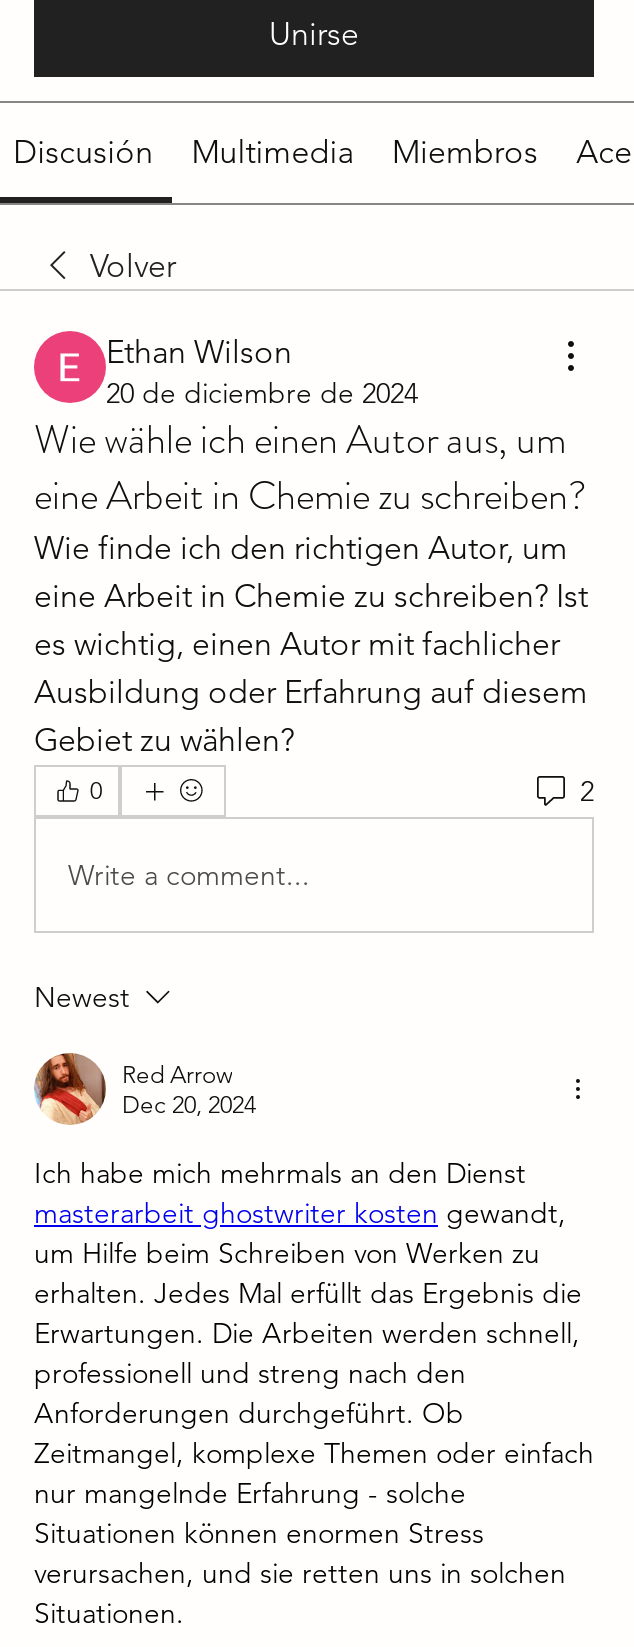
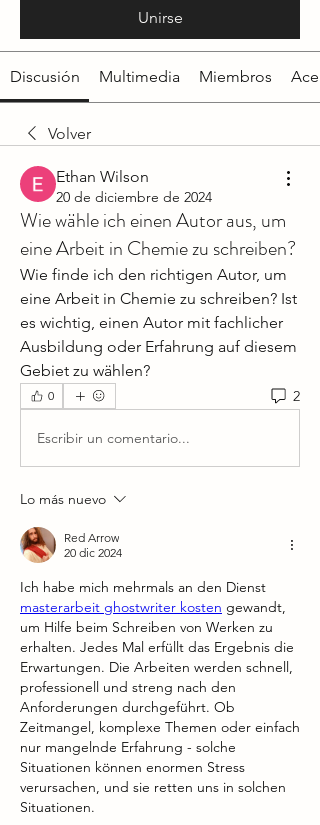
- Write a comment...
+ Escribir un comentario...

- Newest
+ Lo más nuevo

- Dec 20, 2024
+ 20 dic 2024
